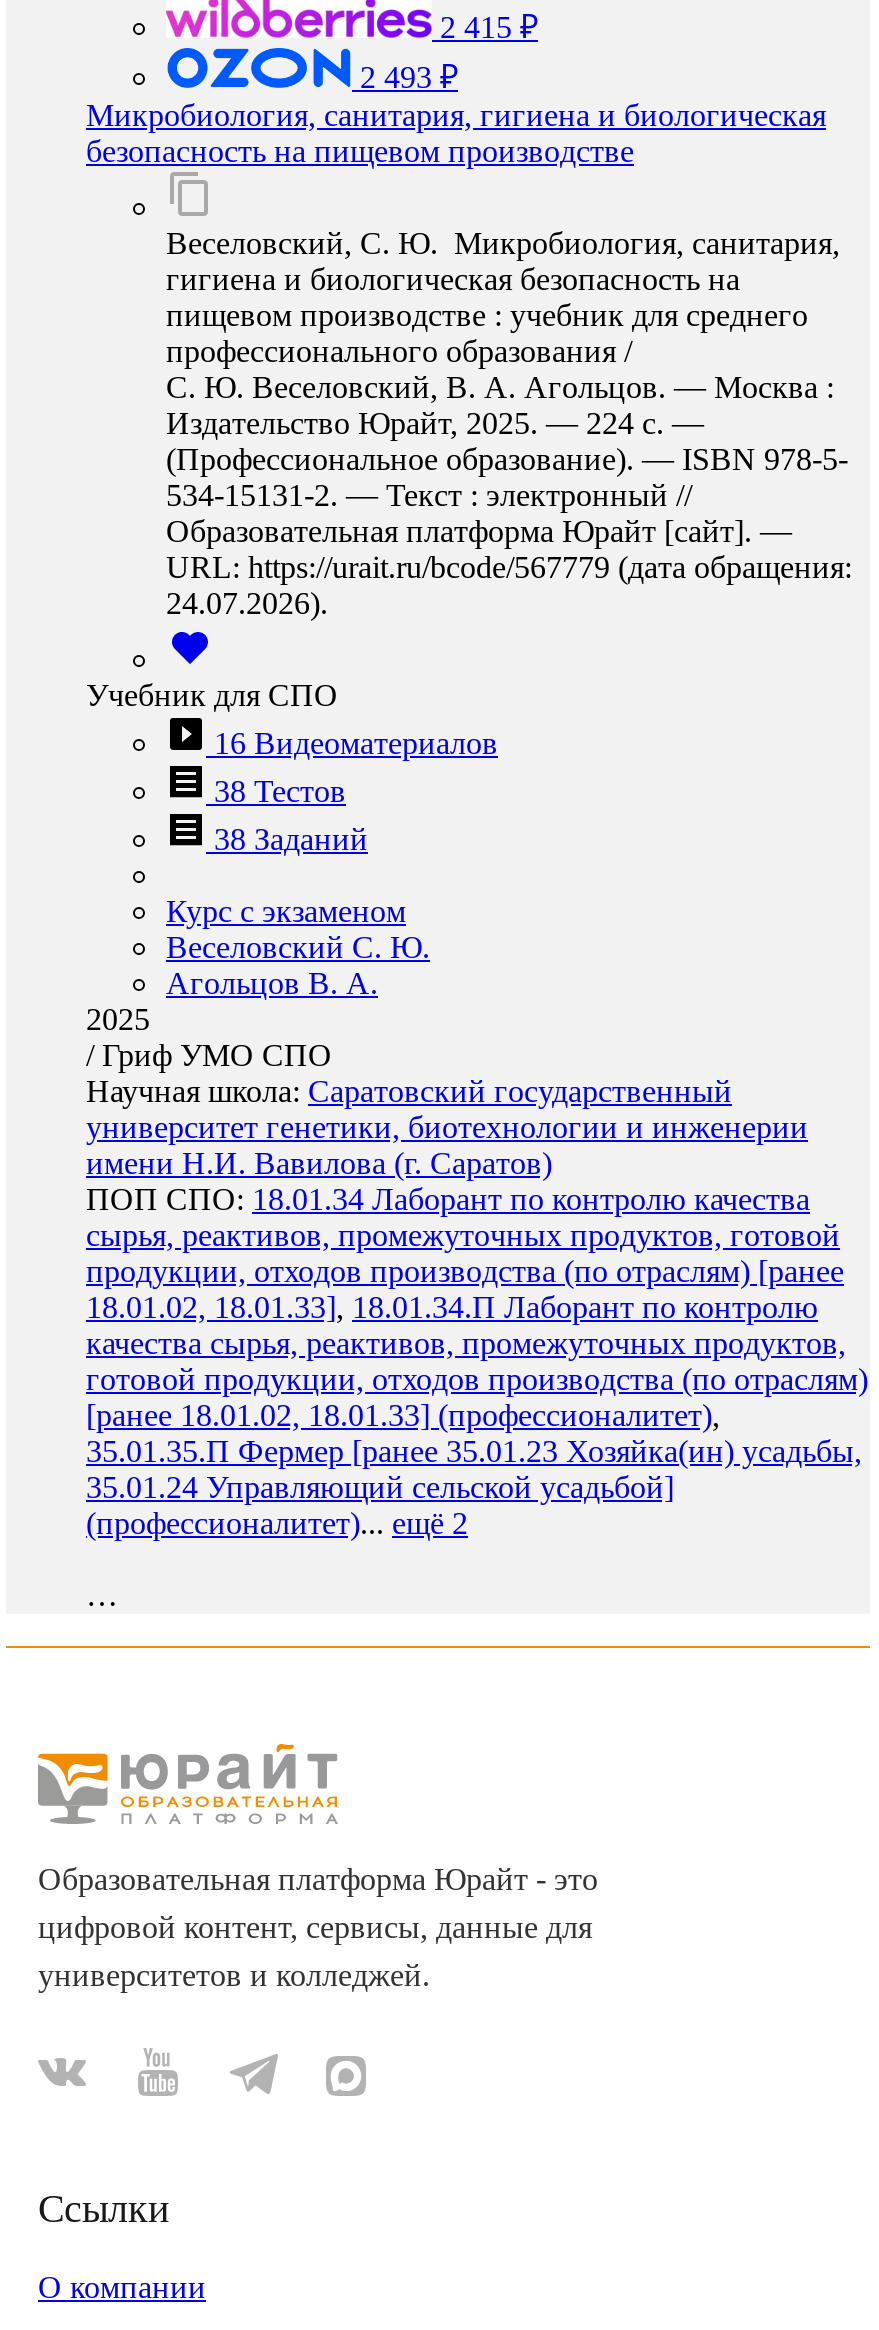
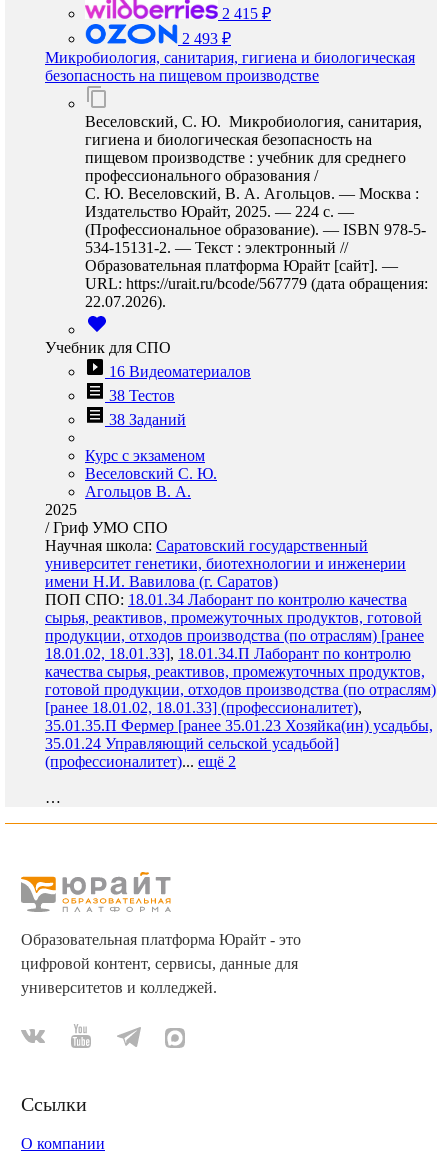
- 24.07.2026).
+ 22.07.2026).
